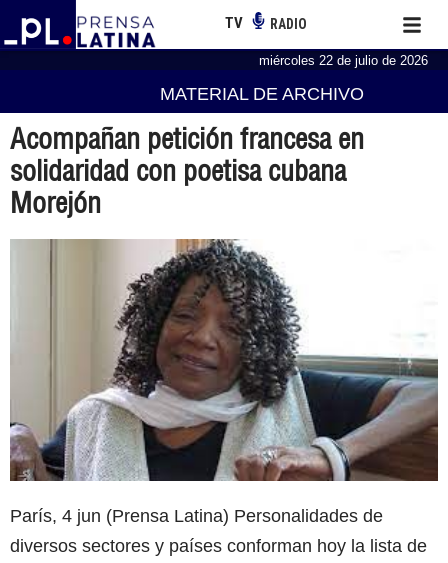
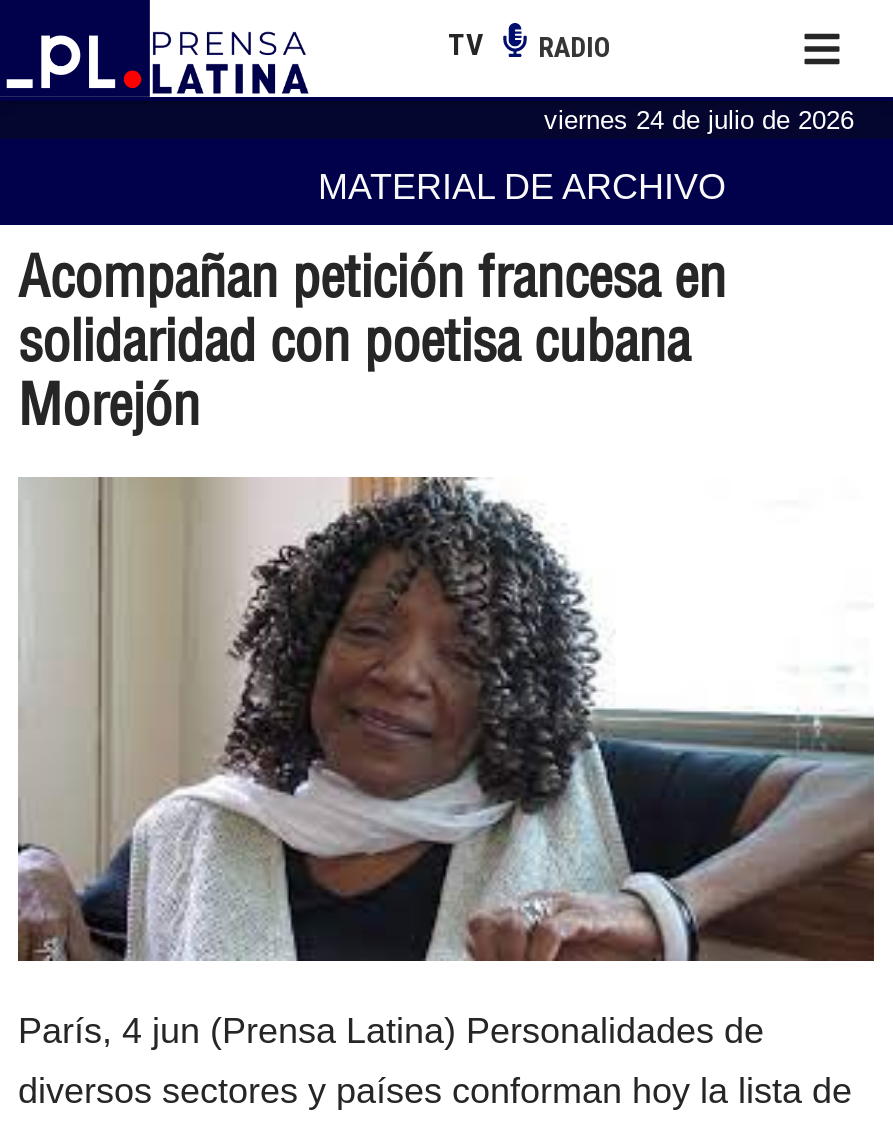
- miércoles 22 de julio de 2026
+ viernes 24 de julio de 2026
